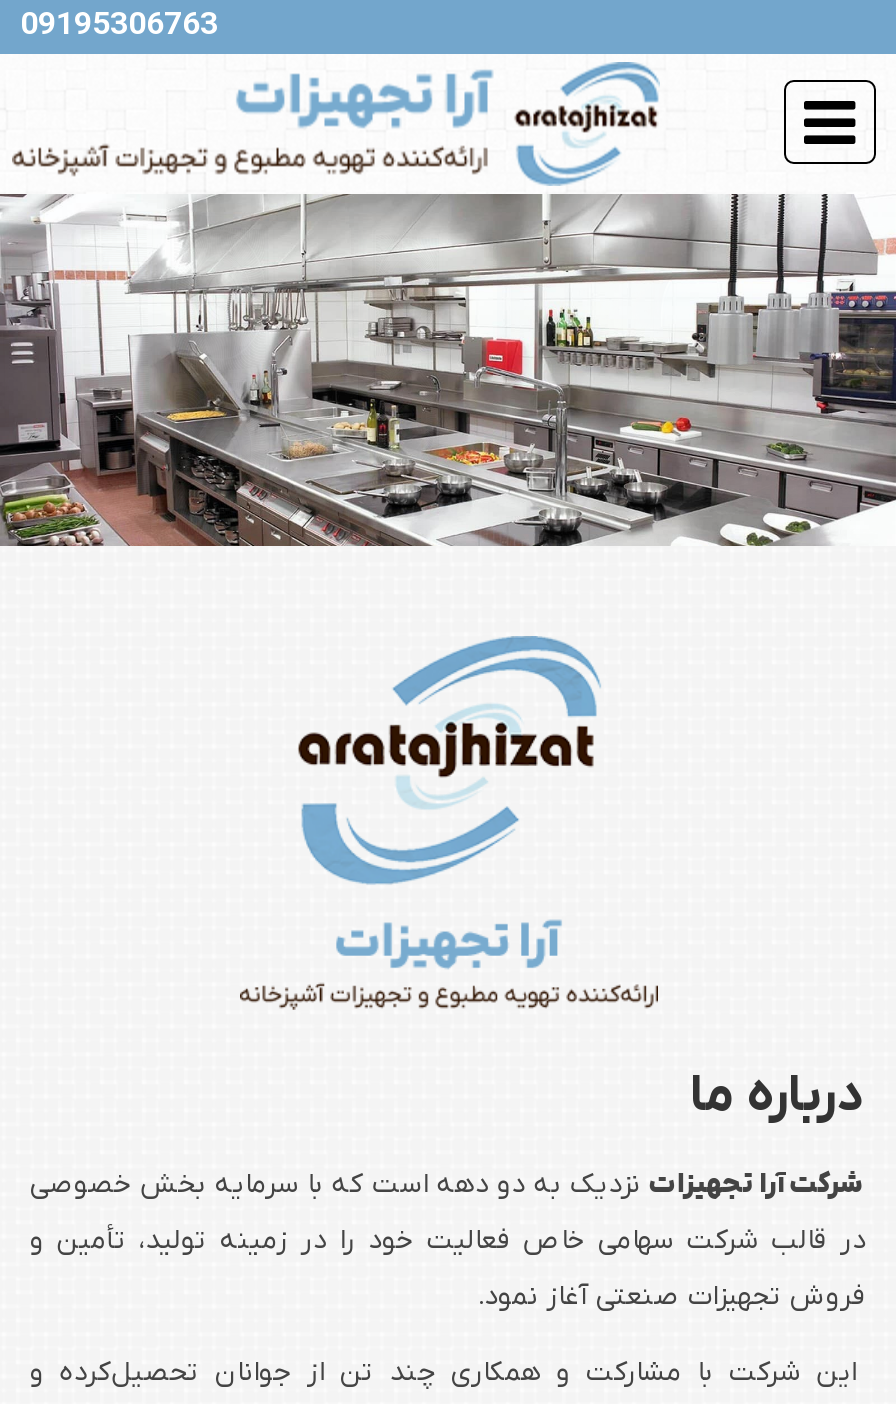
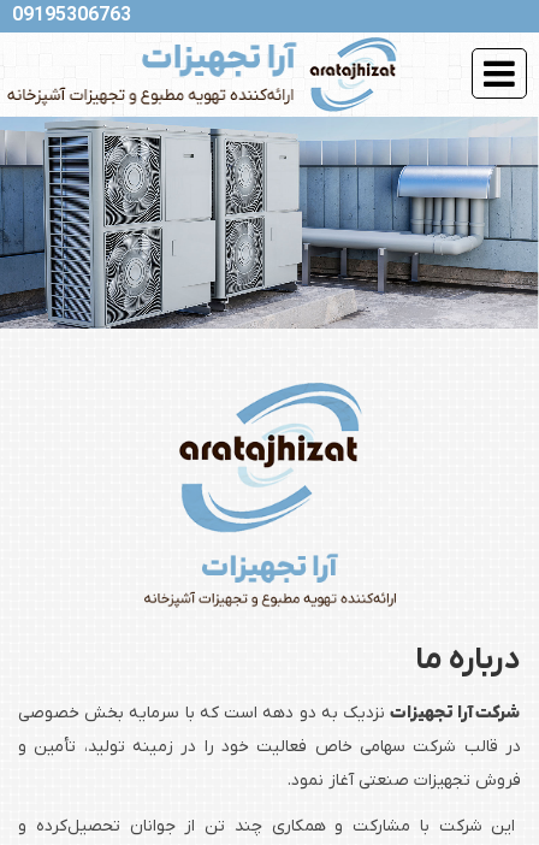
- [image]
+ [image]
